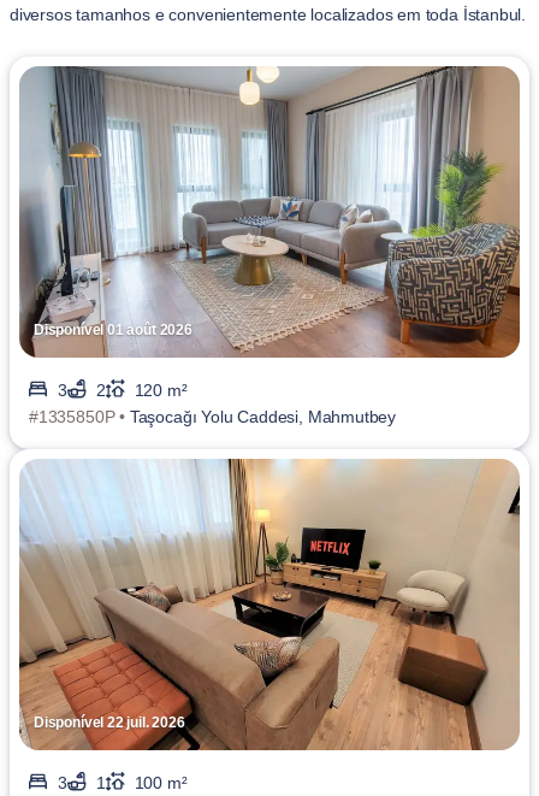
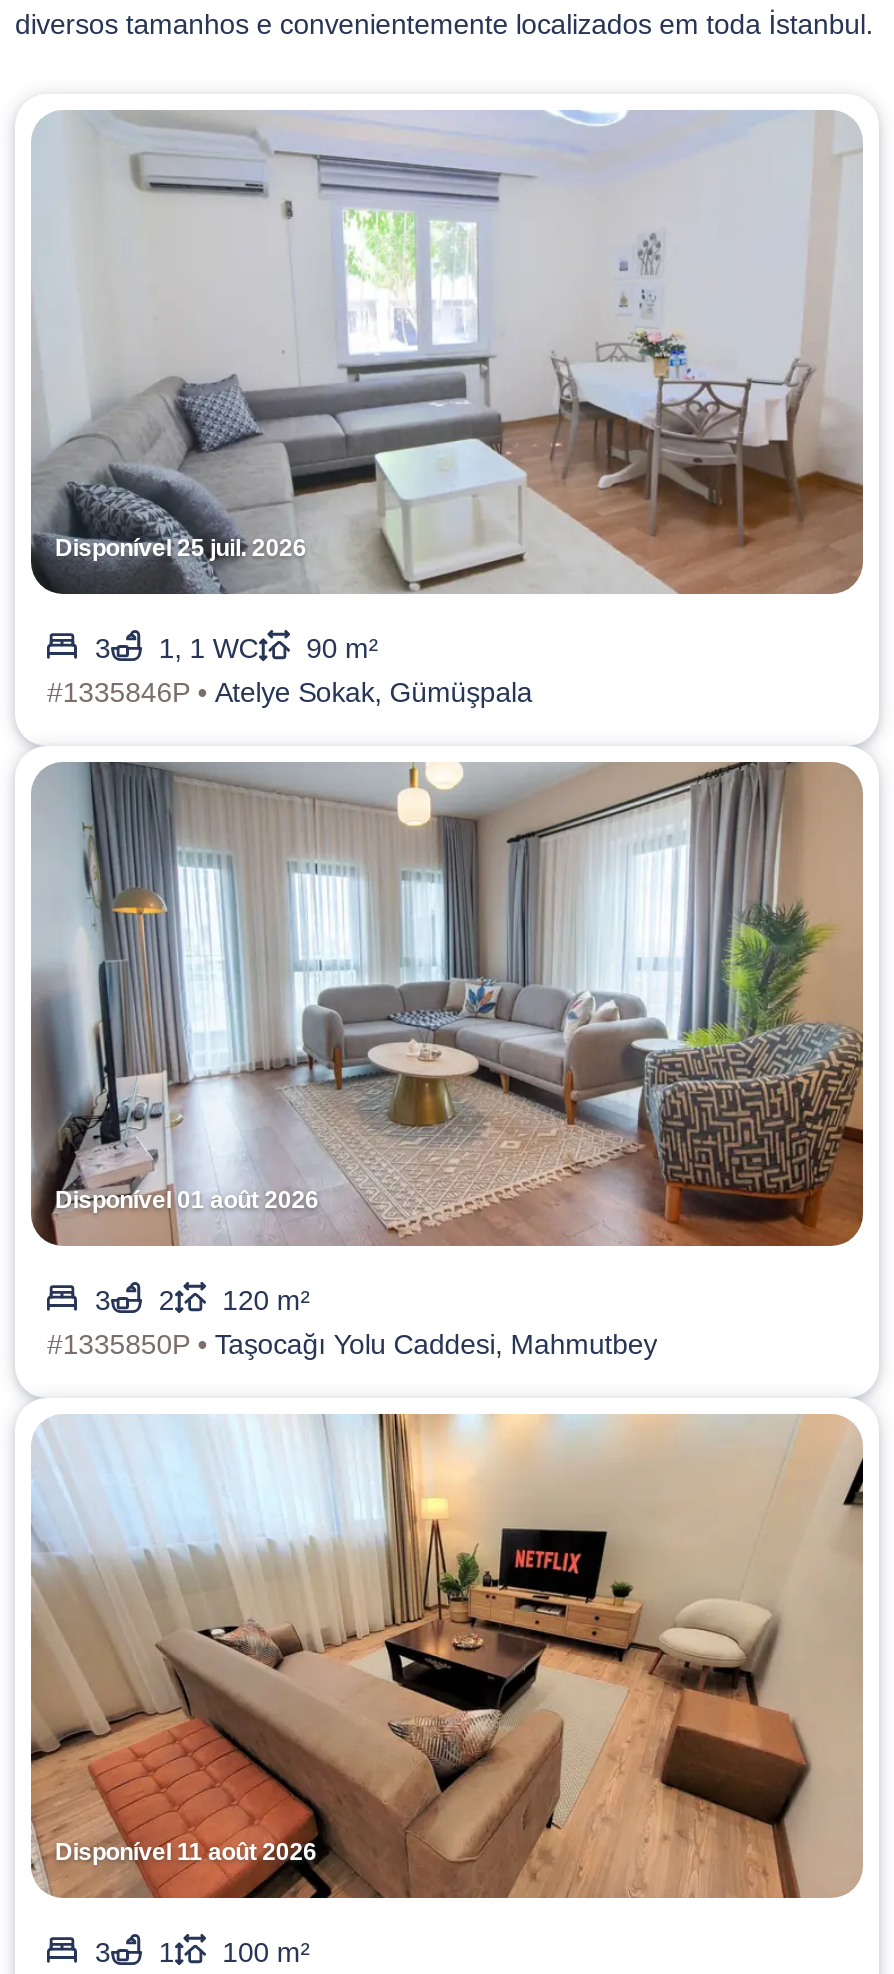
+ [image]
+ Disponível 25 juil. 2026
+ 3
+ 1, 1 WC
+ 90 m²
+ #1335846P • Atelye Sokak, Gümüşpala

- Disponível 22 juil. 2026
+ Disponível 11 août 2026
